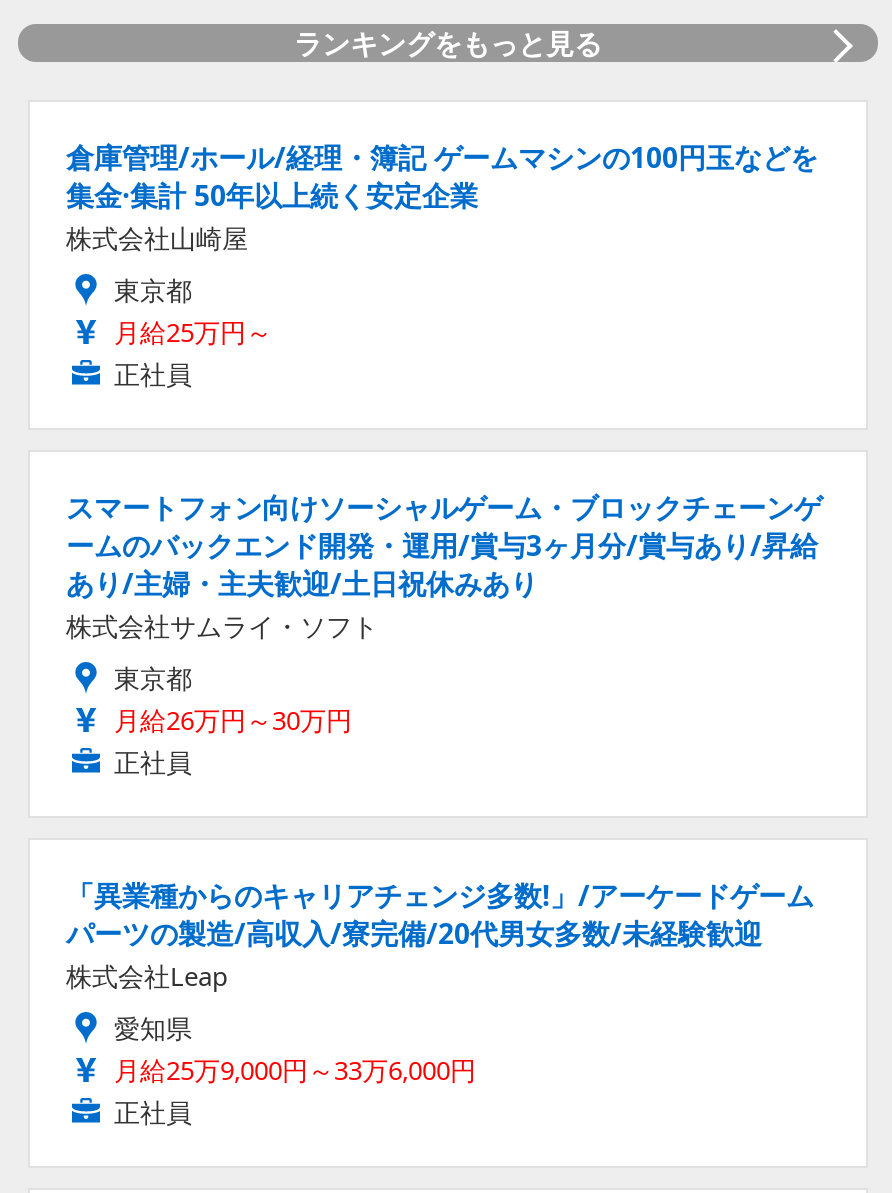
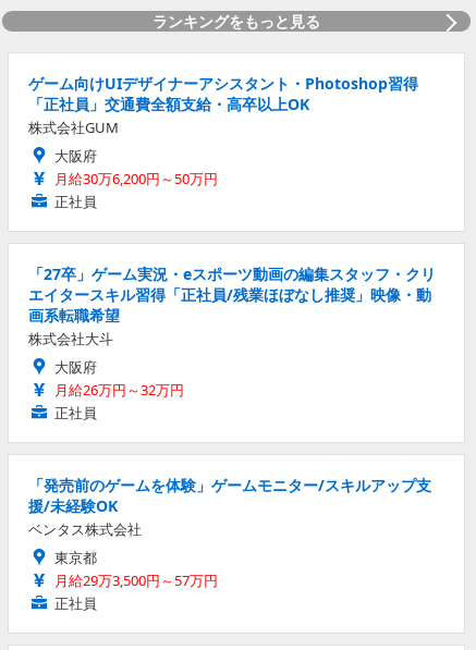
- 倉庫管理/ホール/経理・簿記 ゲームマシンの100円玉などを
- 集金·集計 50年以上続く安定企業
- 株式会社山崎屋
- 東京都
- 月給25万円～
+ ゲーム向けUIデザイナーアシスタント・Photoshop習得
+ 「正社員」交通費全額支給・高卒以上OK
+ 株式会社GUM
+ 大阪府
+ 月給30万6,200円～50万円

- スマートフォン向けソーシャルゲーム・ブロックチェーンゲ
- ームのバックエンド開発・運用/賞与3ヶ月分/賞与あり/昇給
- あり/主婦・主夫歓迎/土日祝休みあり
- 株式会社サムライ・ソフト
- 東京都
- 月給26万円～30万円
+ 「27卒」ゲーム実況・eスポーツ動画の編集スタッフ・クリ
+ エイタースキル習得「正社員/残業ほぼなし推奨」映像・動
+ 画系転職希望
+ 株式会社大斗
+ 大阪府
+ 月給26万円～32万円

- 「異業種からのキャリアチェンジ多数!」/アーケードゲーム
- パーツの製造/高収入/寮完備/20代男女多数/未経験歓迎
- 株式会社Leap
- 愛知県
- 月給25万9,000円～33万6,000円
+ 「発売前のゲームを体験」ゲームモニター/スキルアップ支
+ 援/未経験OK
+ ベンタス株式会社
+ 東京都
+ 月給29万3,500円～57万円
